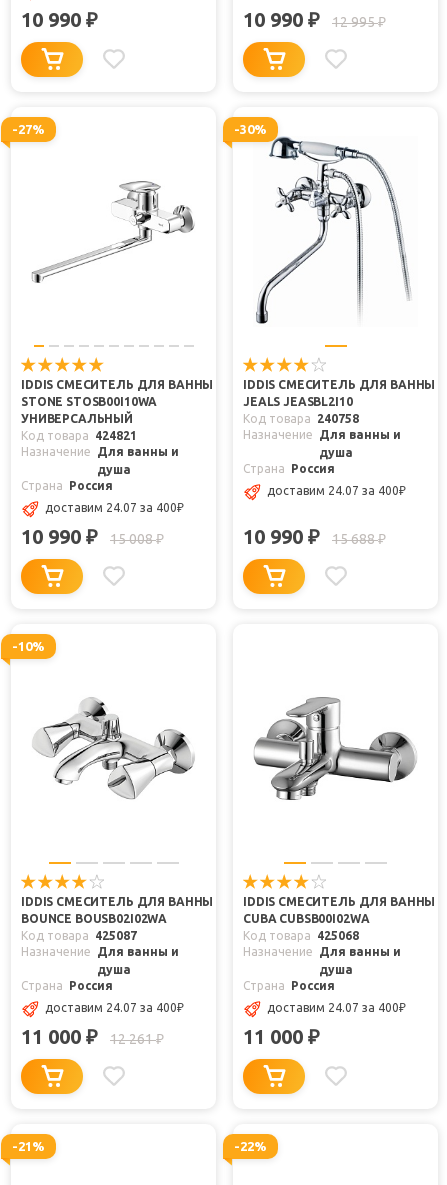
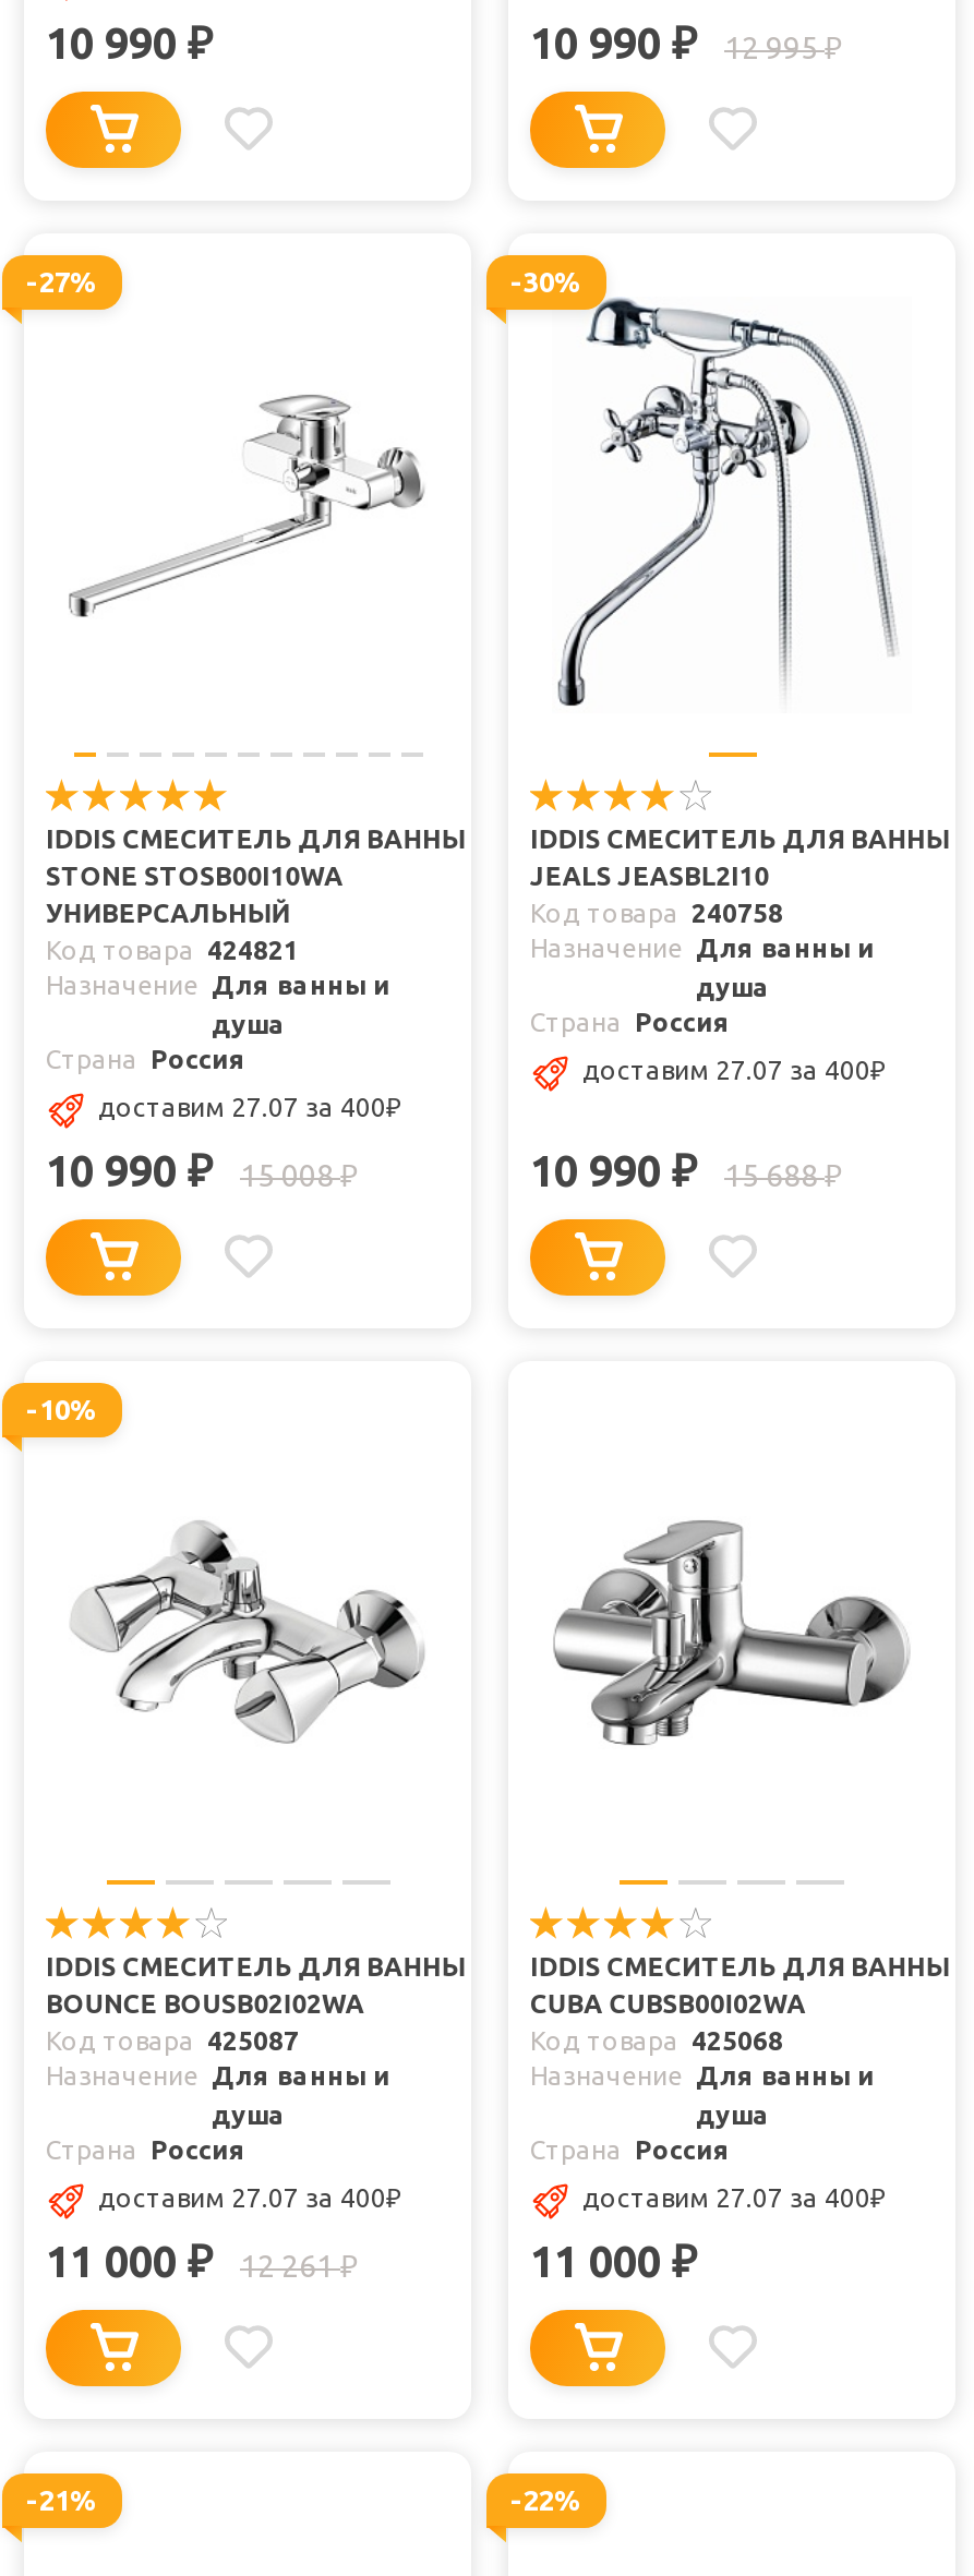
- доставим 24.07 за 400₽
+ доставим 27.07 за 400₽

- доставим 24.07 за 400₽
+ доставим 27.07 за 400₽

- доставим 24.07 за 400₽
+ доставим 27.07 за 400₽

- доставим 24.07 за 400₽
+ доставим 27.07 за 400₽
